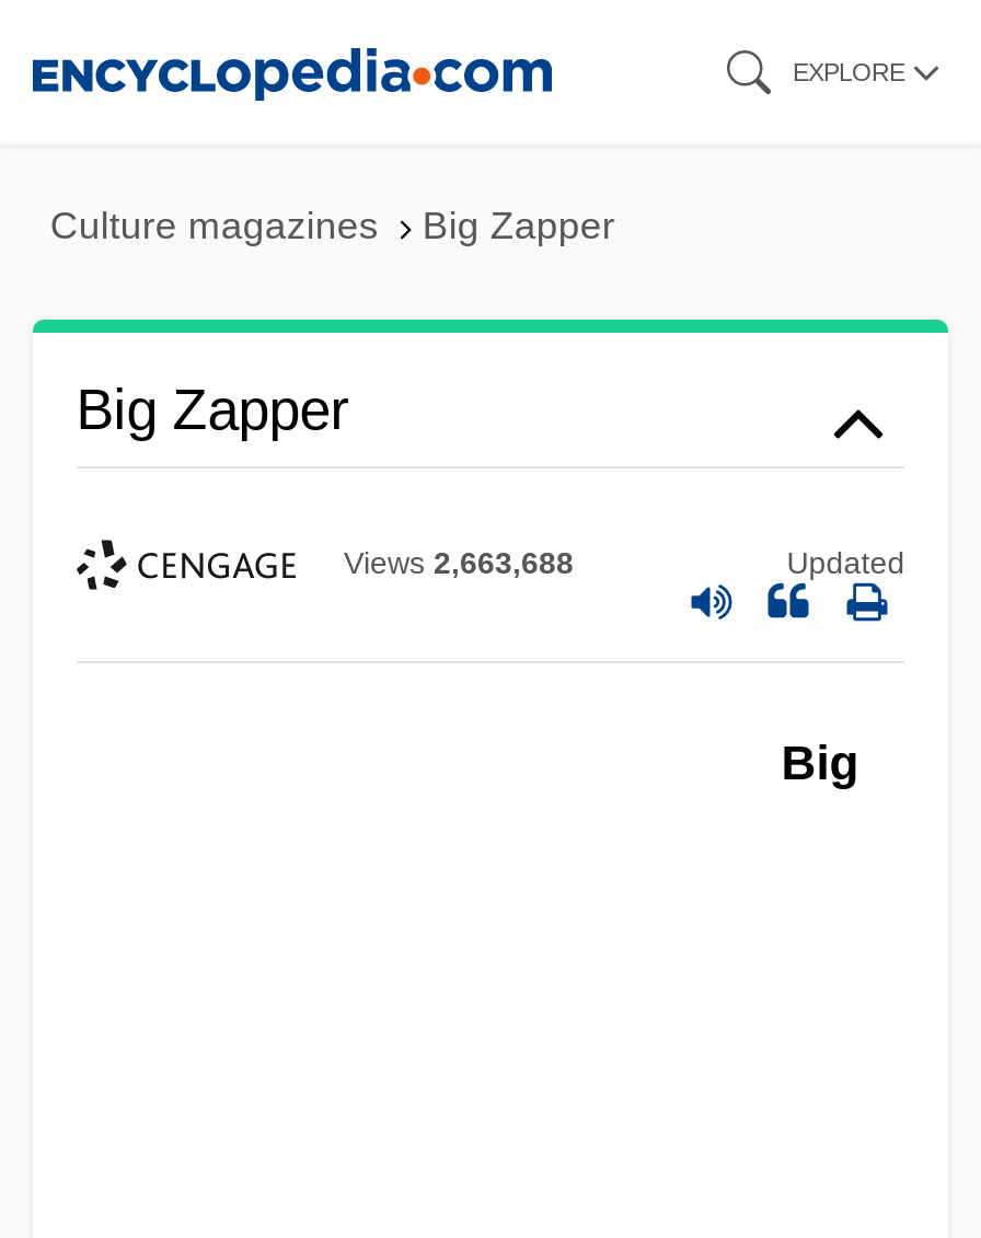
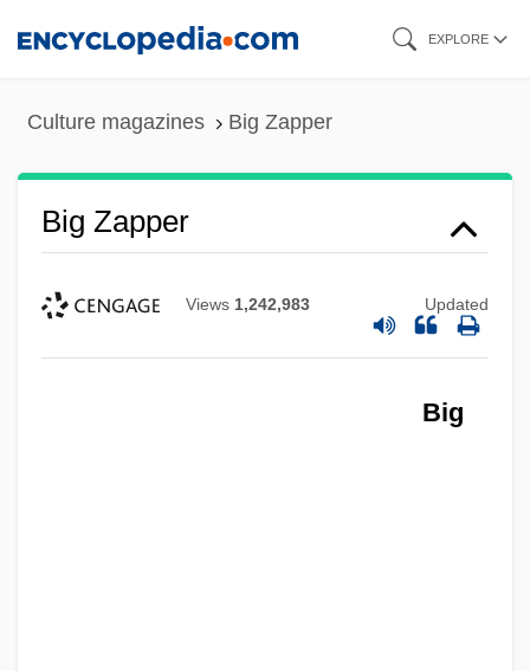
- Views 2,663,688
+ Views 1,242,983
